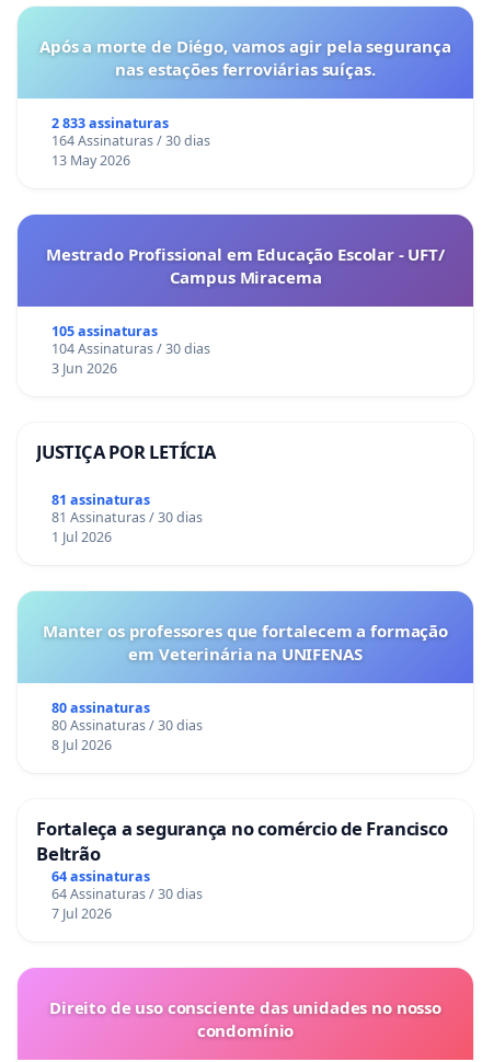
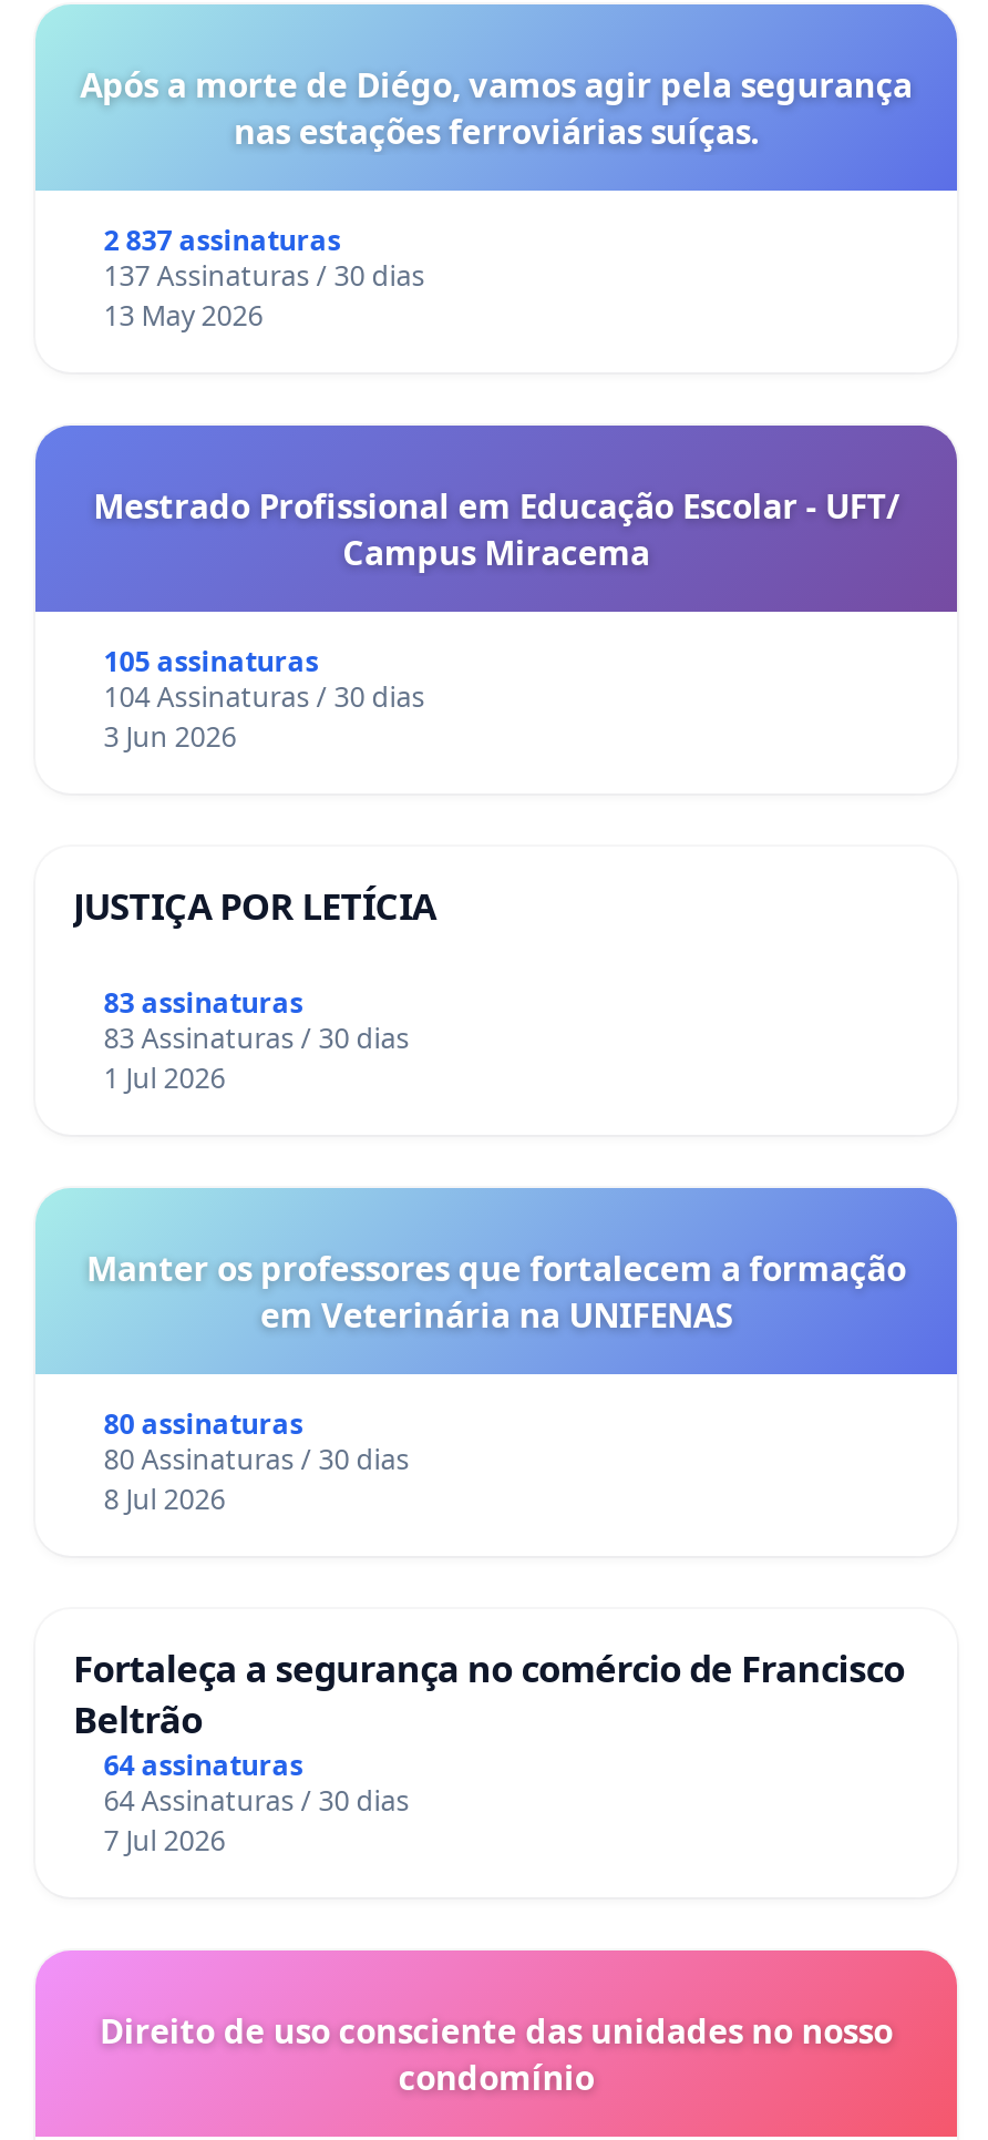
- 2 833 assinaturas
+ 2 837 assinaturas

- 164 Assinaturas / 30 dias
+ 137 Assinaturas / 30 dias

- 81 assinaturas
+ 83 assinaturas

- 81 Assinaturas / 30 dias
+ 83 Assinaturas / 30 dias
